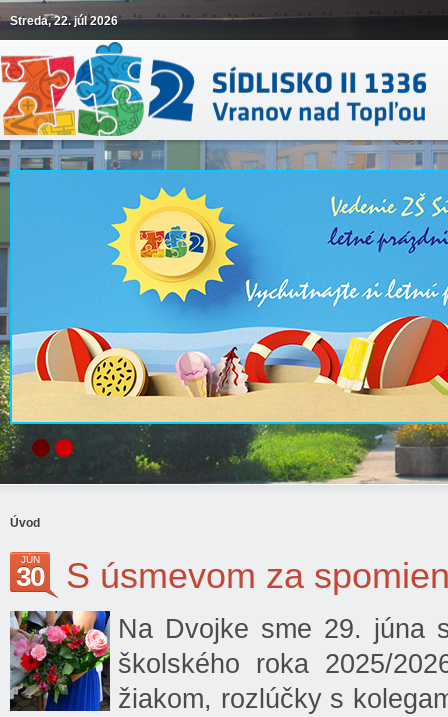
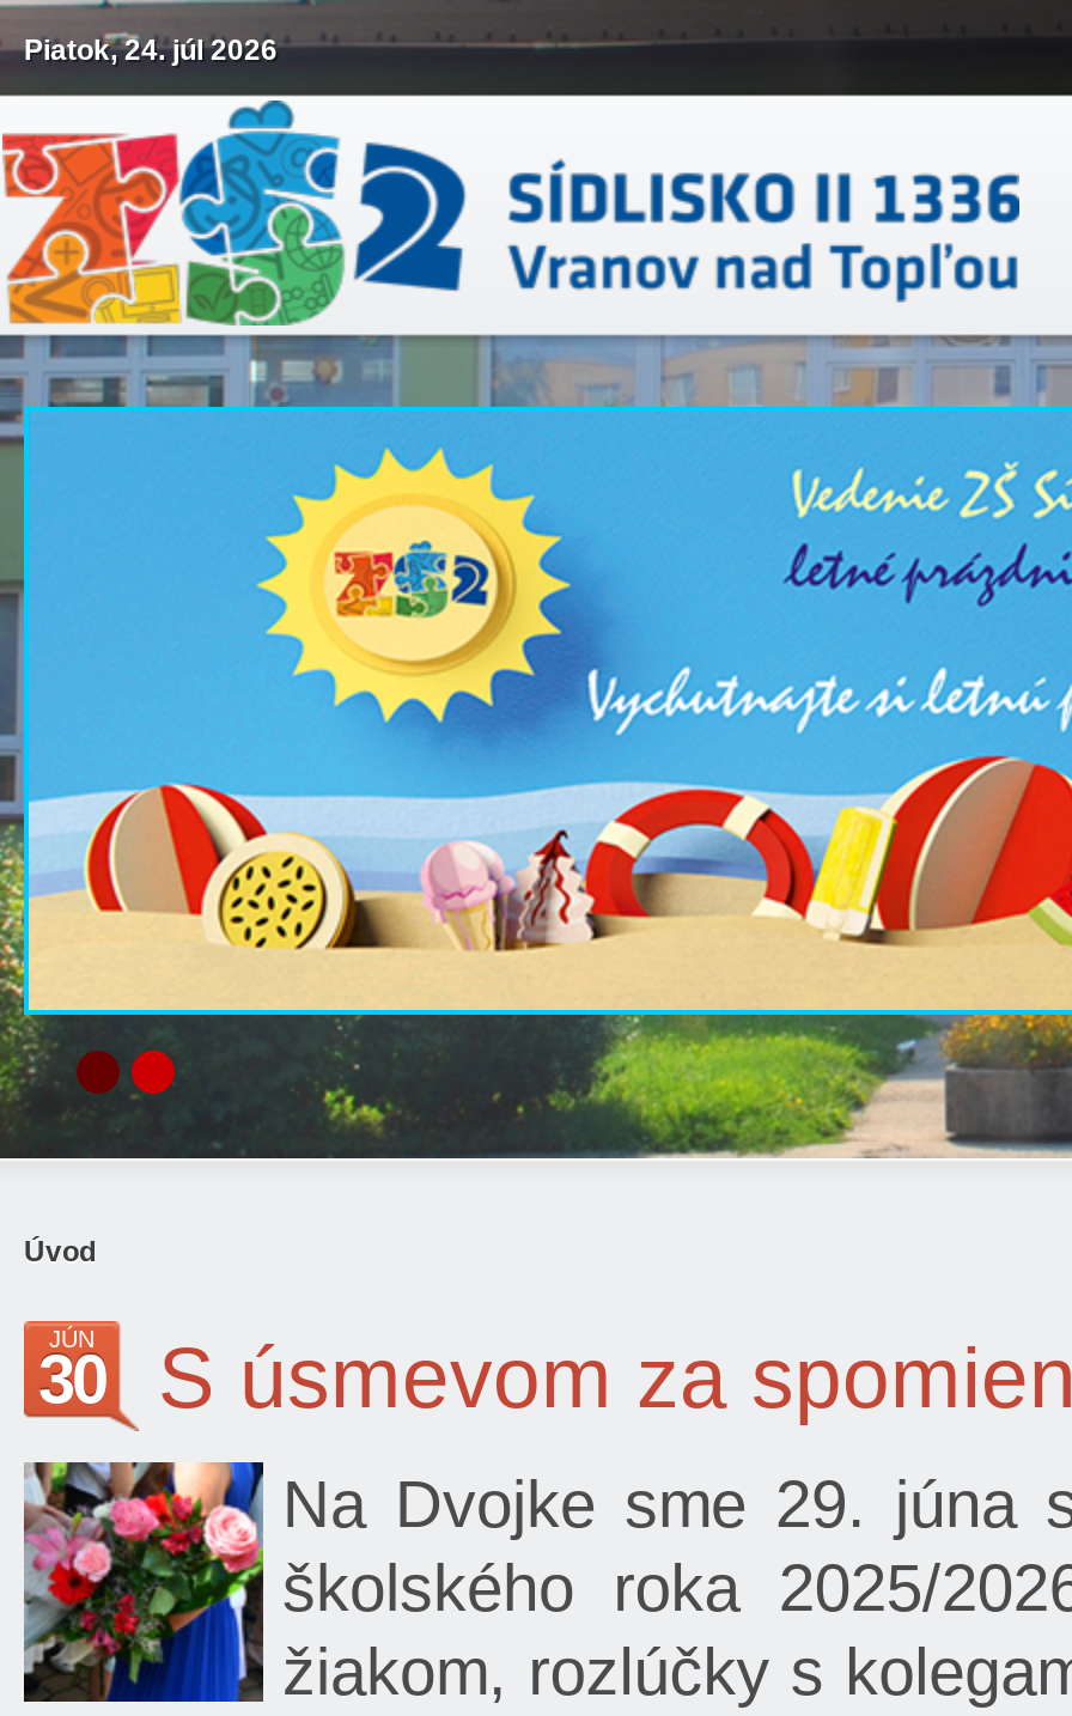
- Streda, 22. júl 2026
+ Piatok, 24. júl 2026
